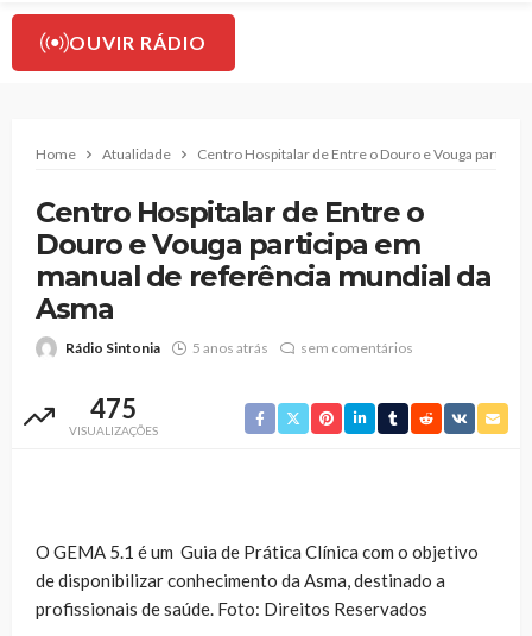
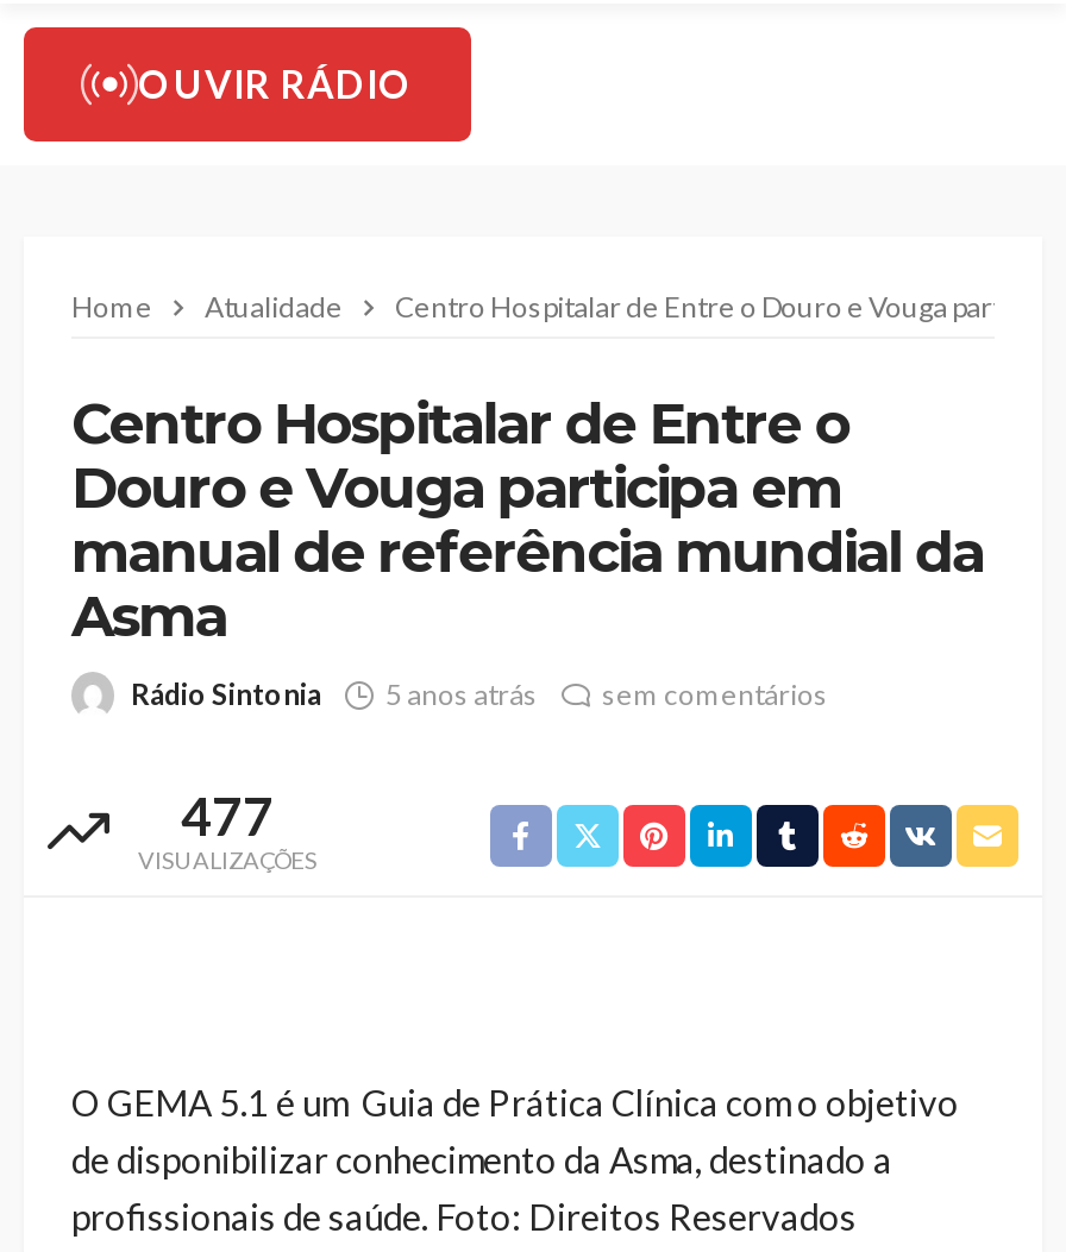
- 475
+ 477
